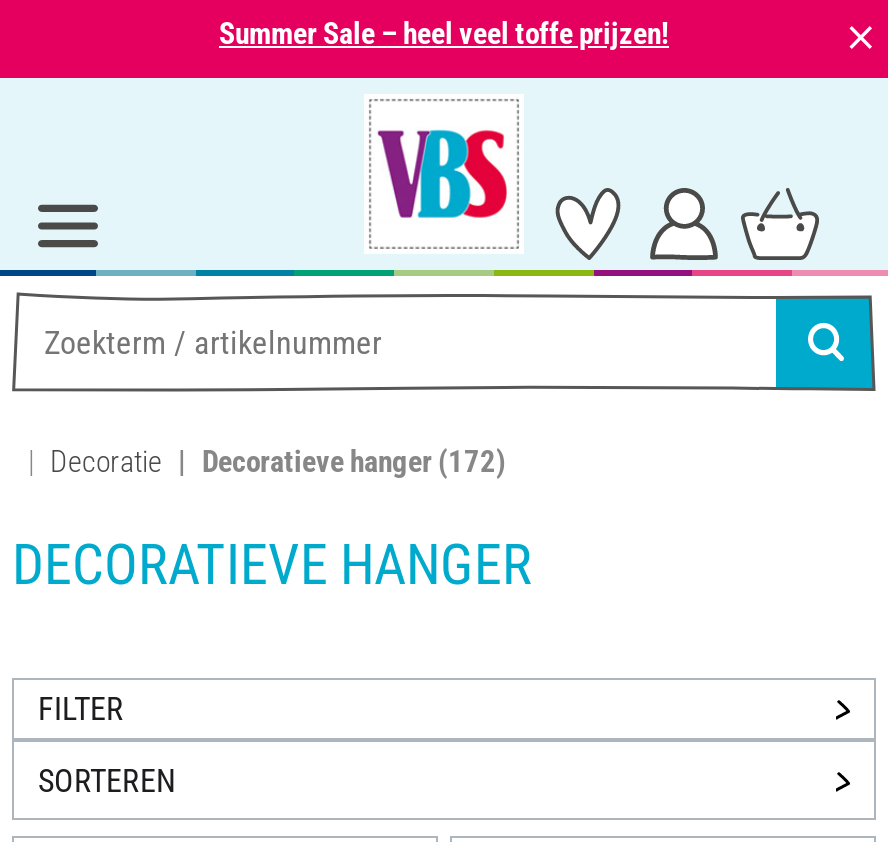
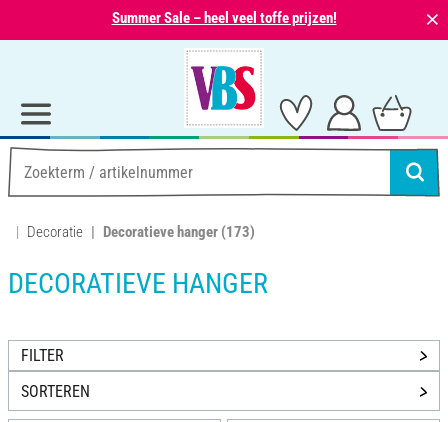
- Decoratieve hanger (172)
+ Decoratieve hanger (173)
